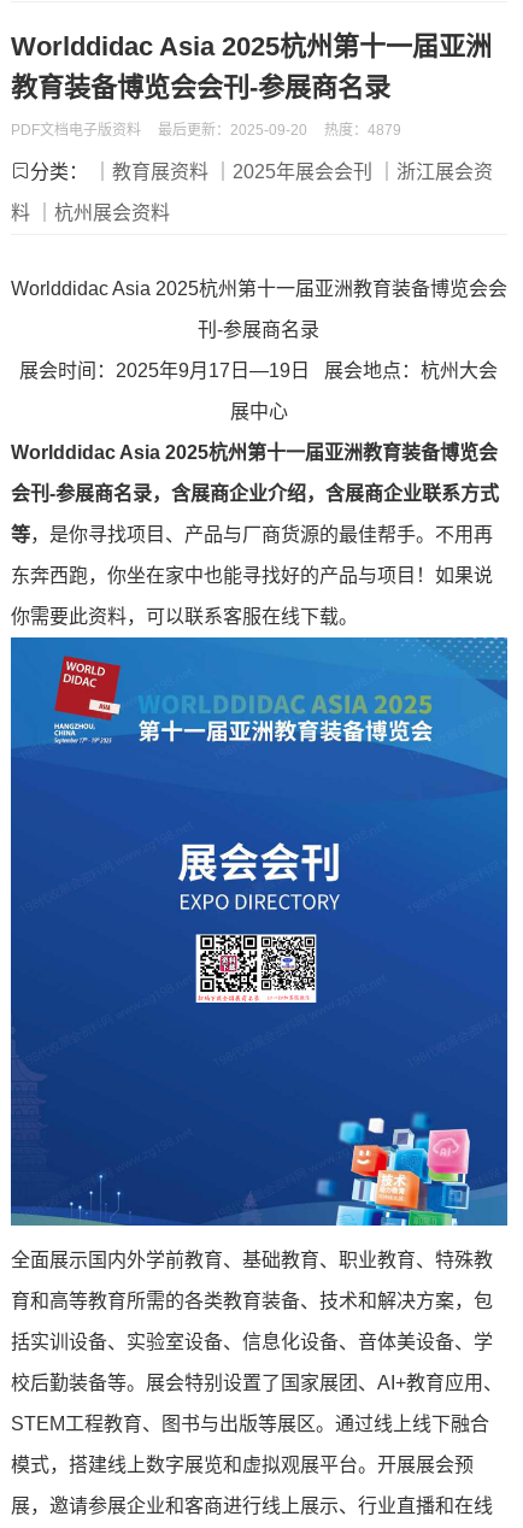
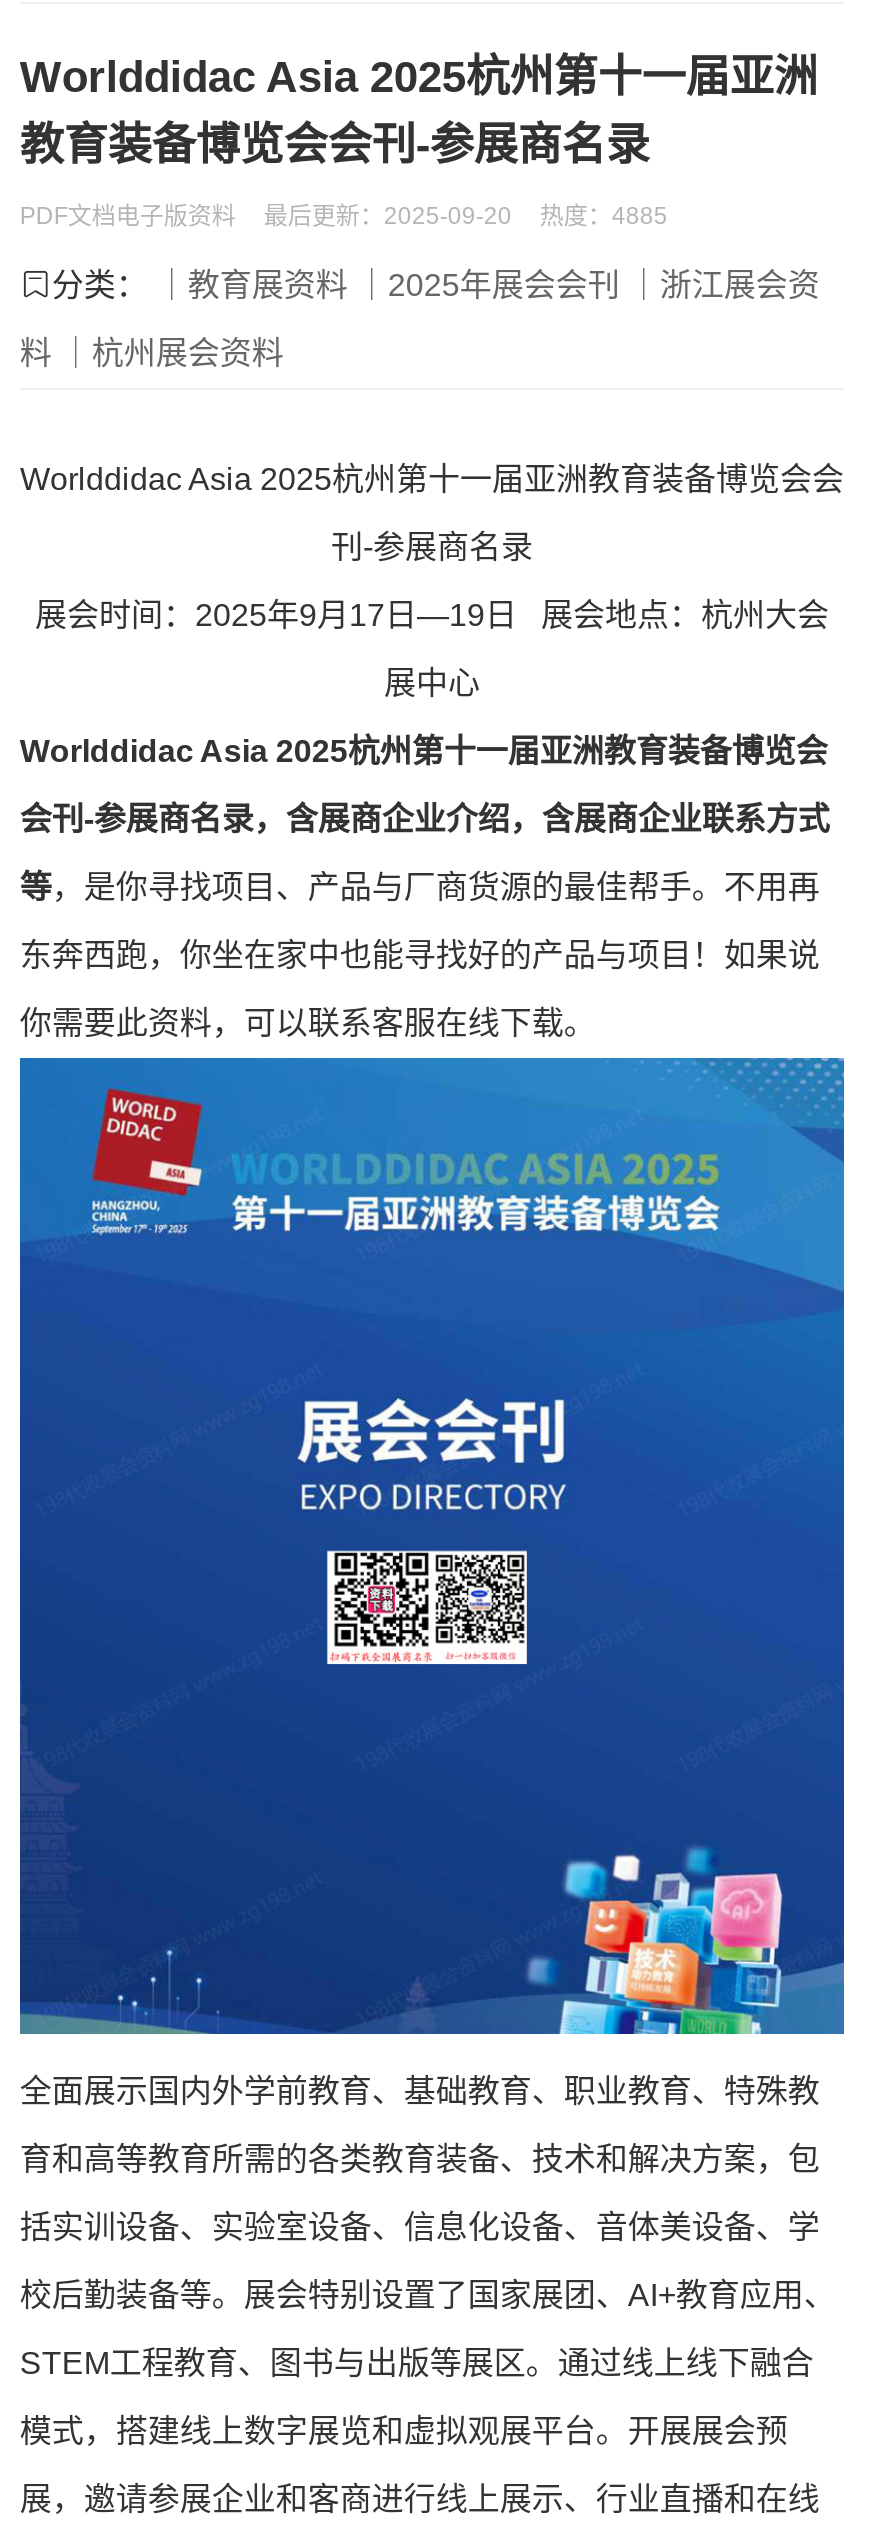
- PDF文档电子版资料 最后更新：2025-09-20 热度：4879
+ PDF文档电子版资料 最后更新：2025-09-20 热度：4885
